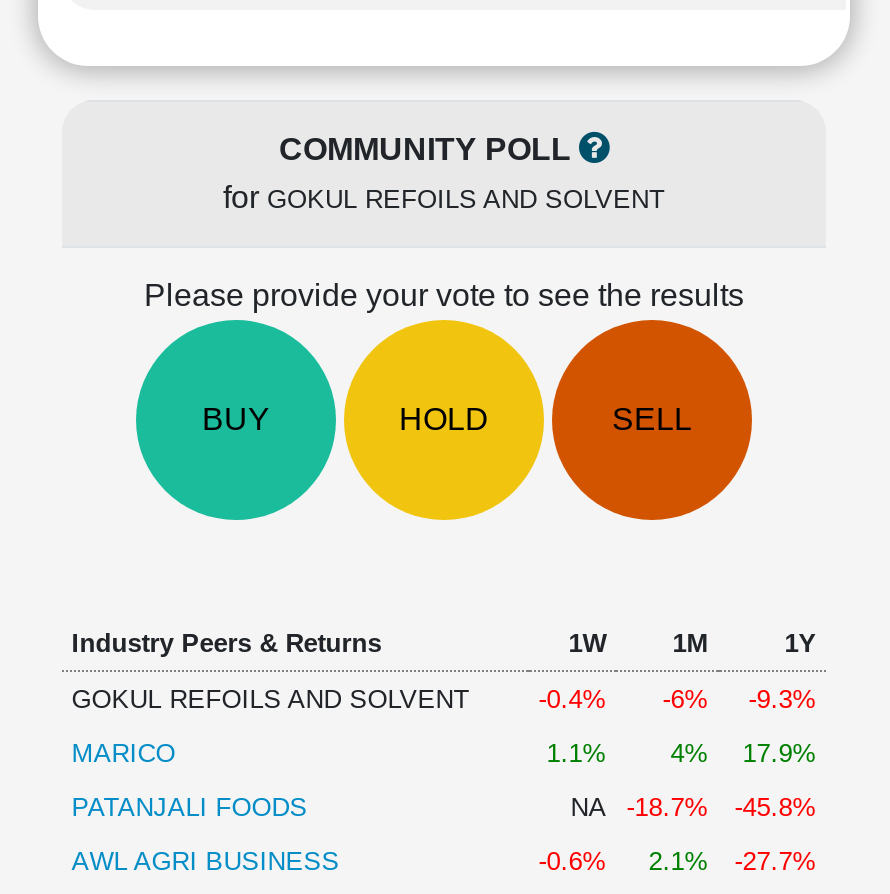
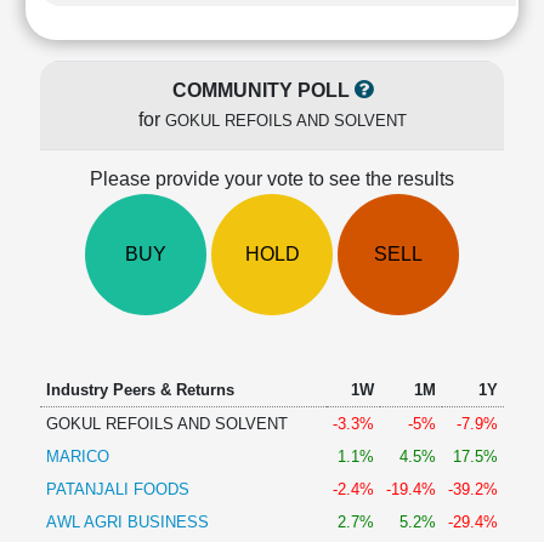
- -0.4%
+ -3.3%

- -6%
+ -5%

- -9.3%
+ -7.9%

- 4%
+ 4.5%

- 17.9%
+ 17.5%

- NA
- -18.7%
- -45.8%
+ -2.4%
+ -19.4%
+ -39.2%

- -0.6%
+ 2.7%

- 2.1%
+ 5.2%

- -27.7%
+ -29.4%
